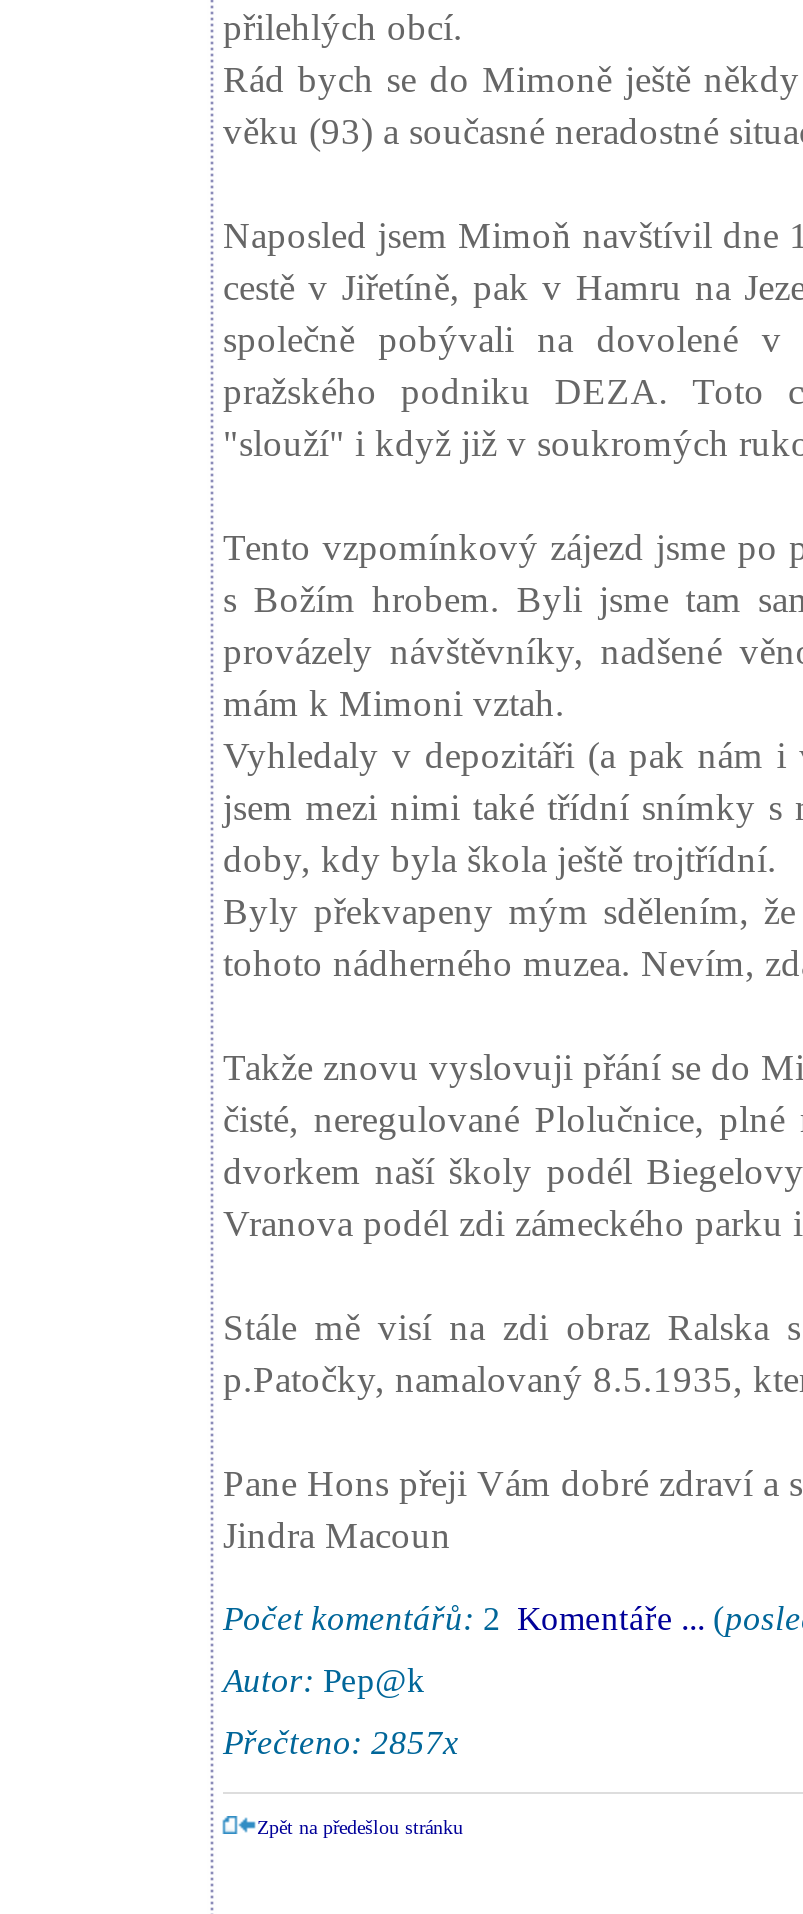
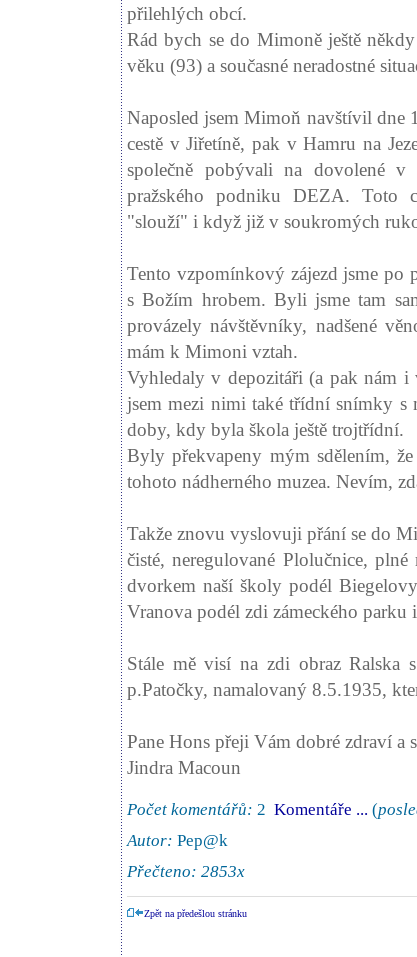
- Přečteno: 2857x
+ Přečteno: 2853x
